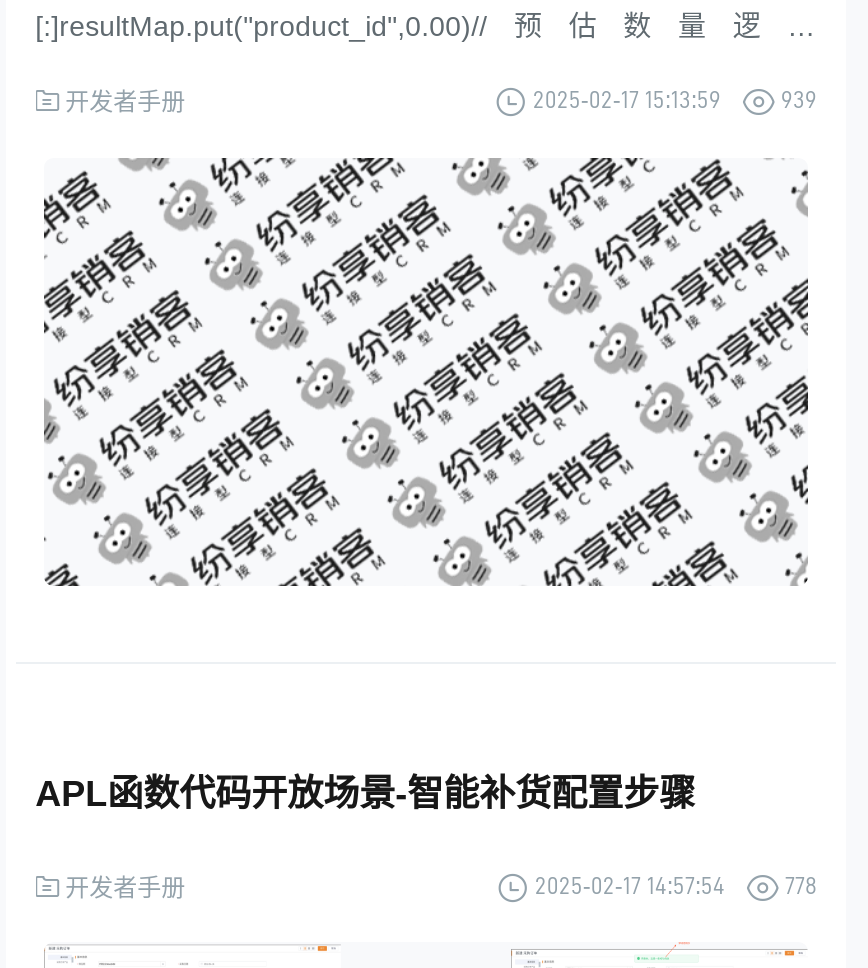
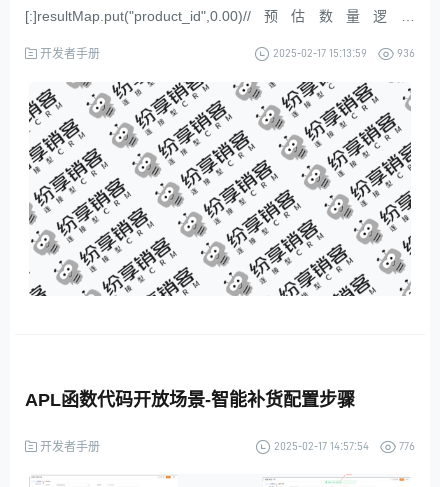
- 939
+ 936

- 778
+ 776
